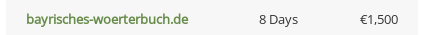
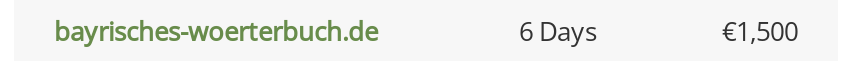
- 8 Days
+ 6 Days
